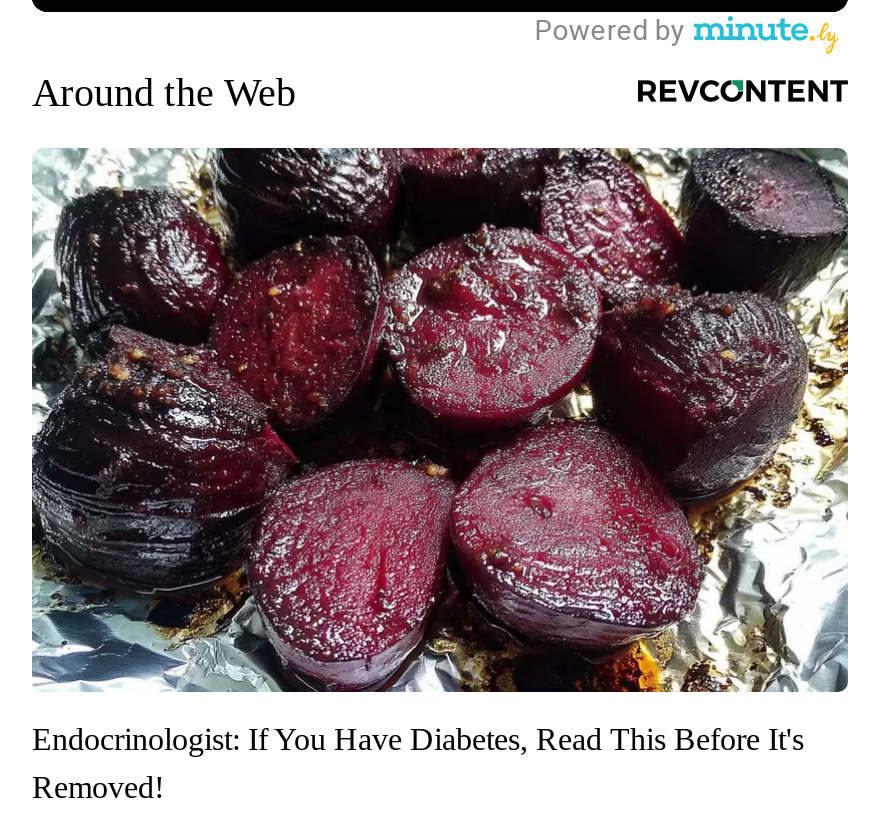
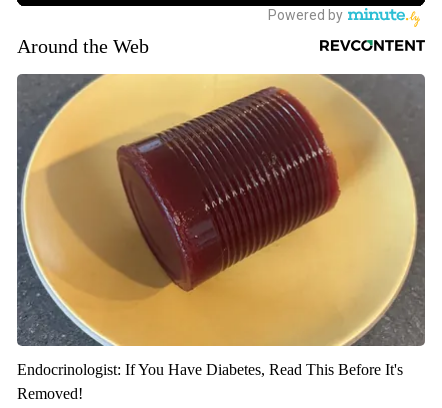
- [image]
+ [image]
